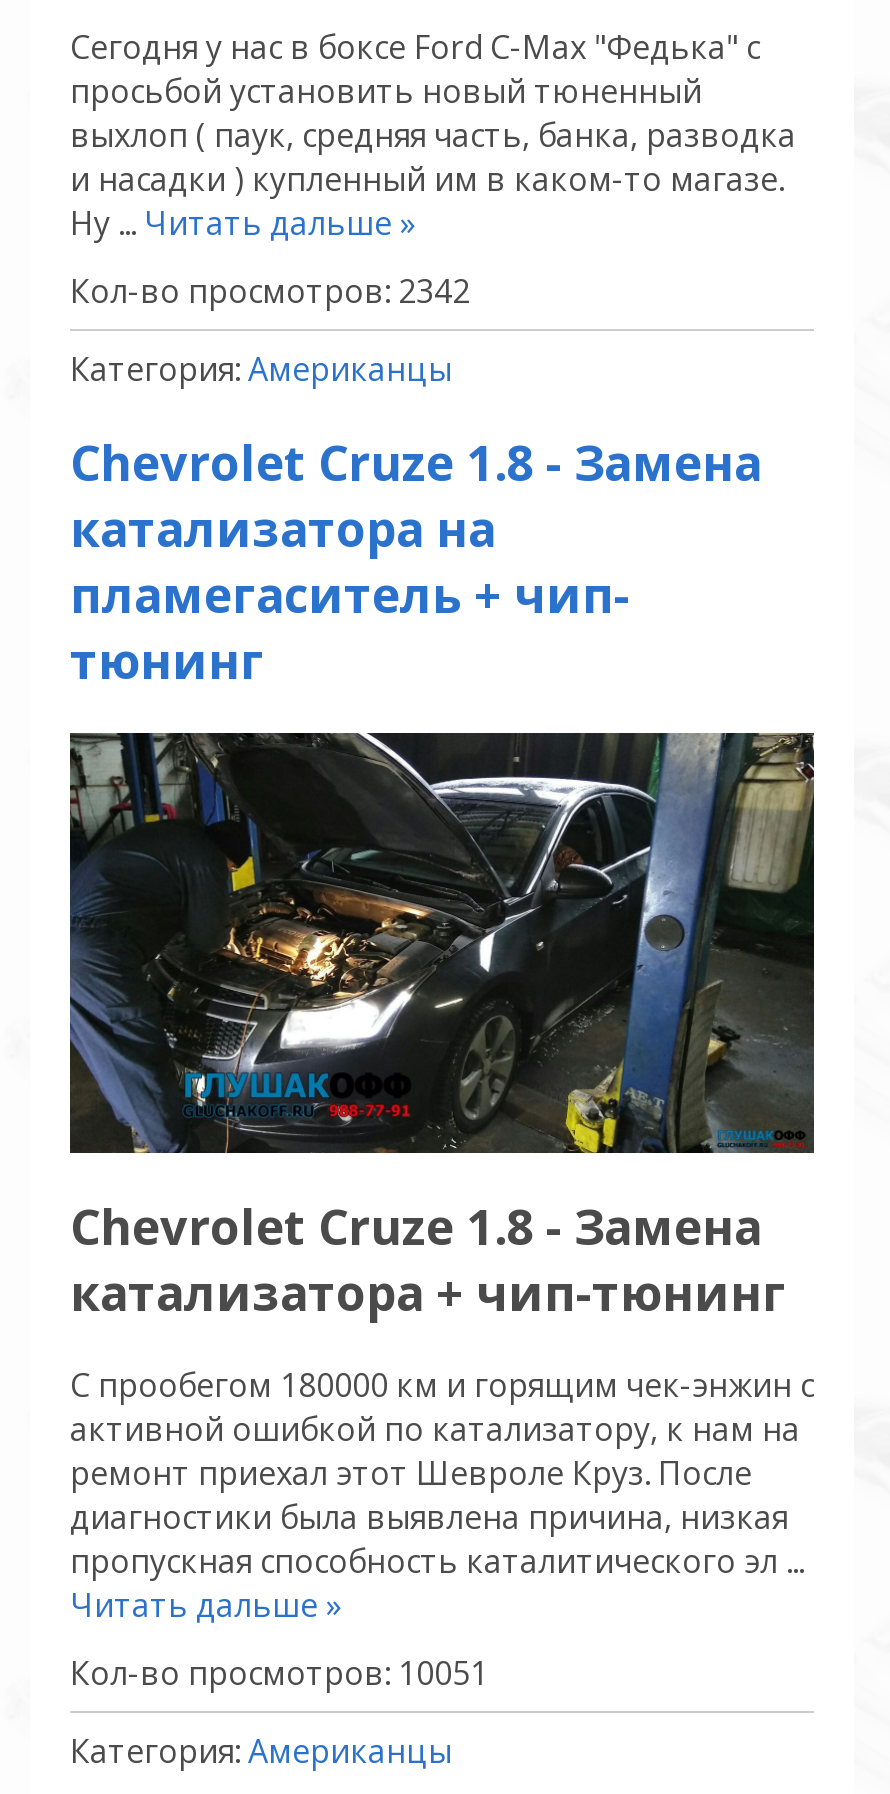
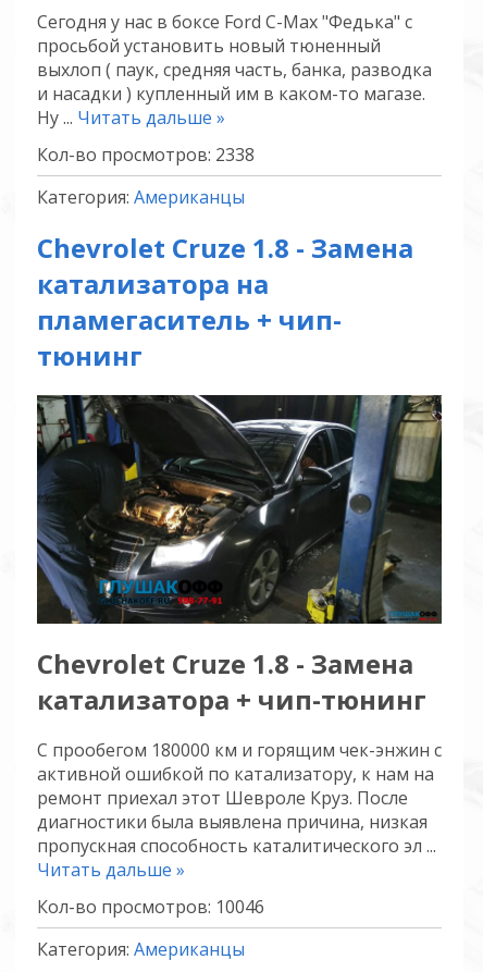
- Кол-во просмотров: 2342
+ Кол-во просмотров: 2338

- Кол-во просмотров: 10051
+ Кол-во просмотров: 10046
